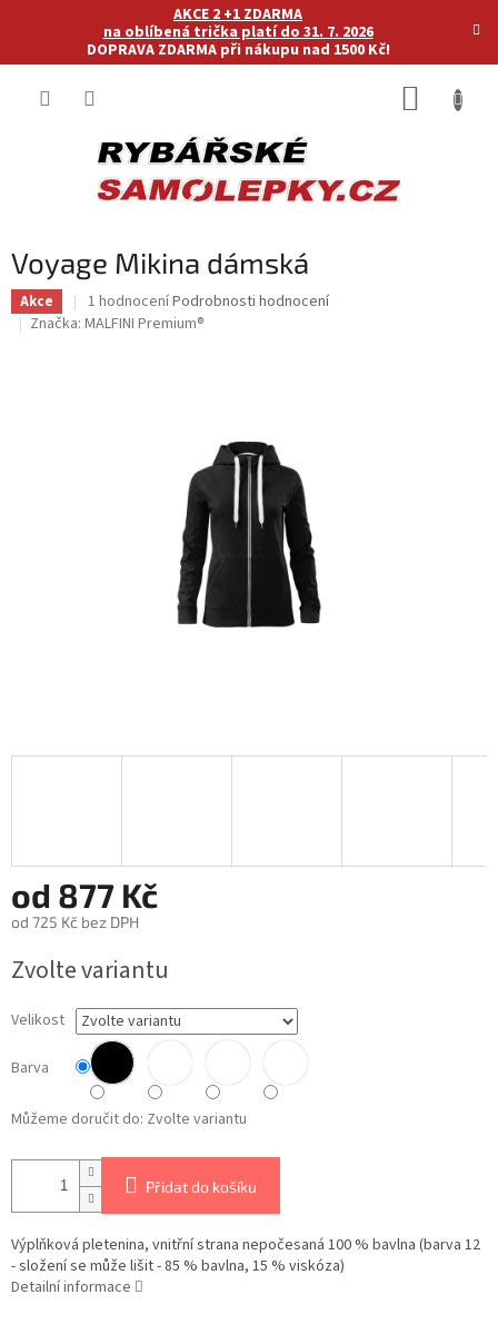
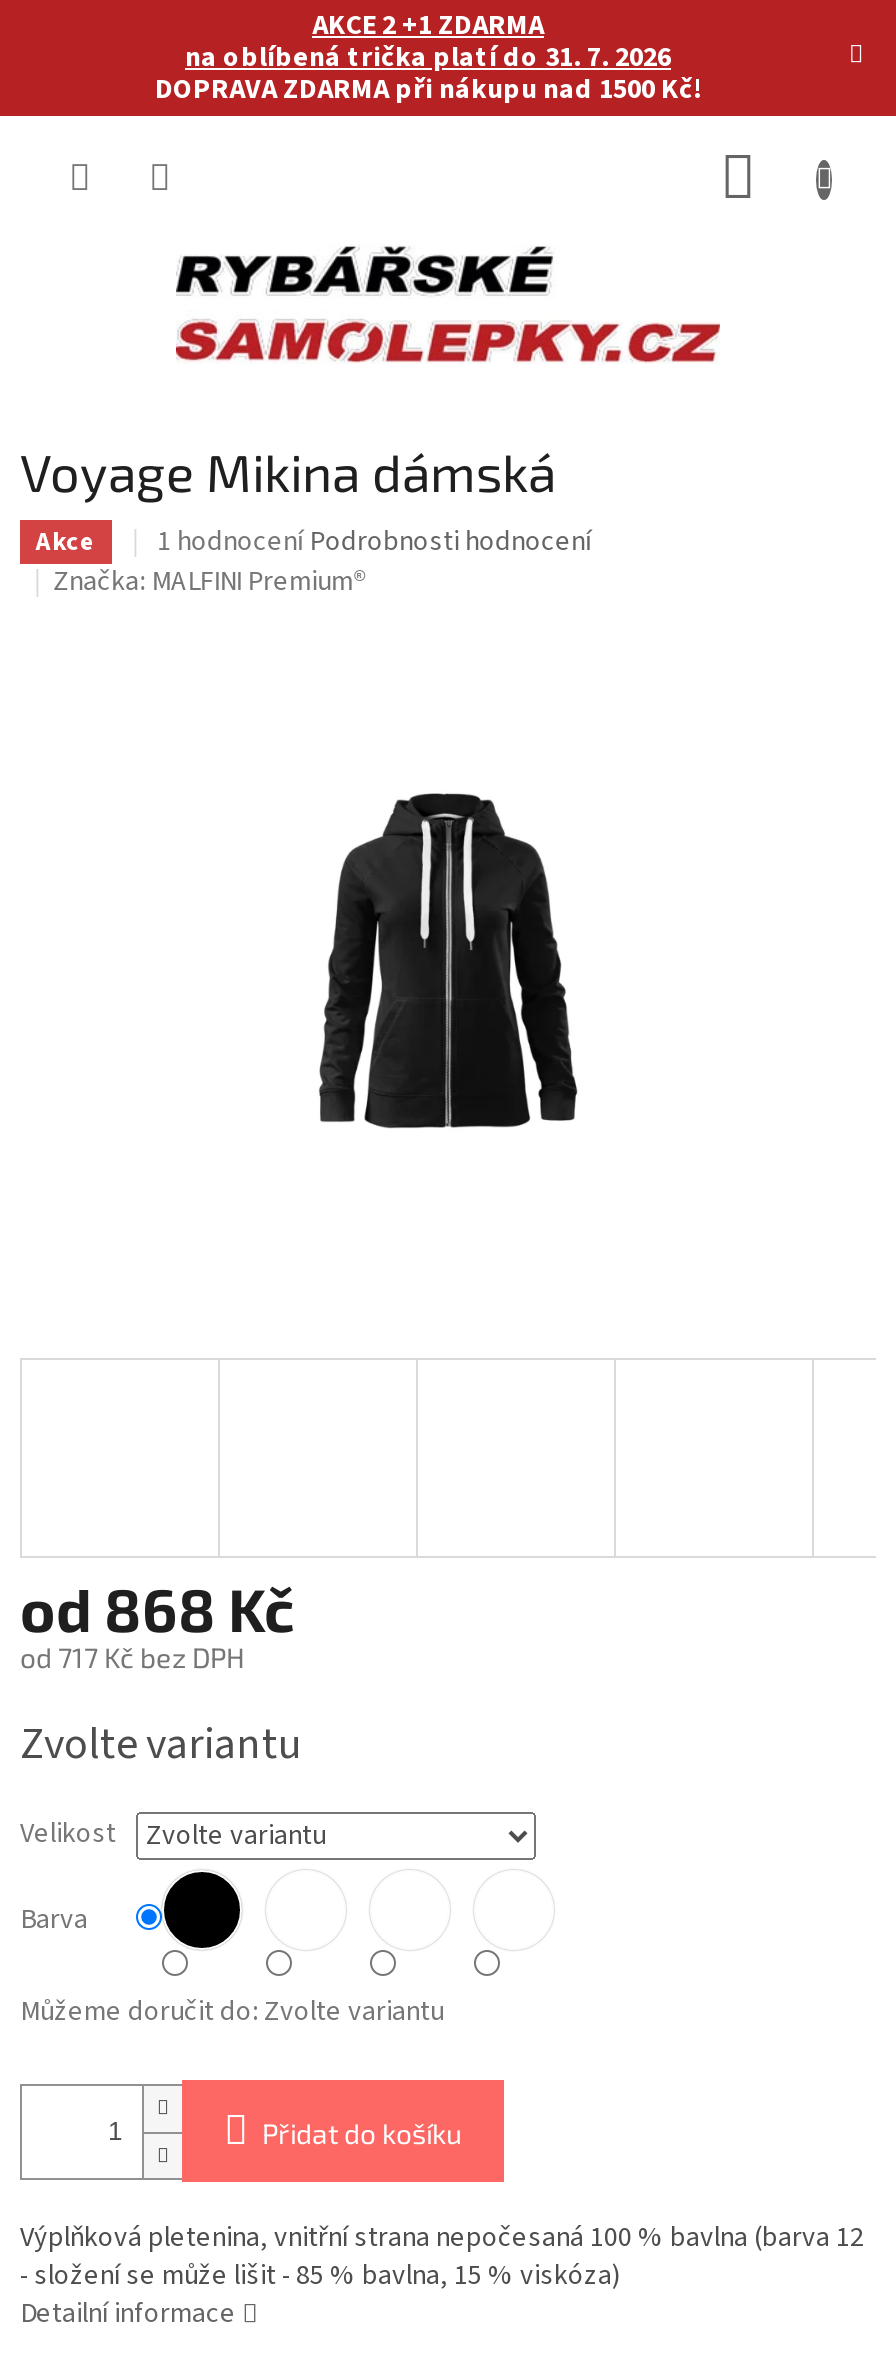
- od 877 Kč
+ od 868 Kč

- od 725 Kč bez DPH
+ od 717 Kč bez DPH
